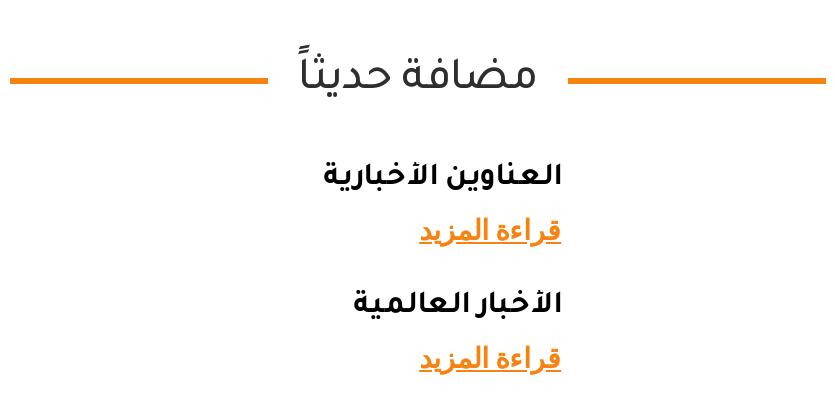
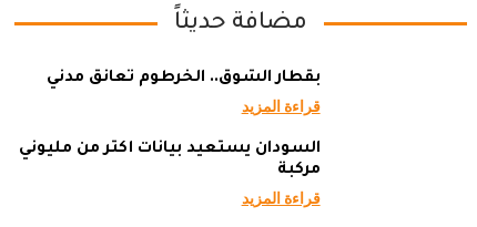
- العناوين الأخبارية
+ بقطار الشوق.. الخرطوم تعانق مدني

- الأخبار العالمية
+ السودان يستعيد بيانات أكثر من مليوني
+ مركبة
